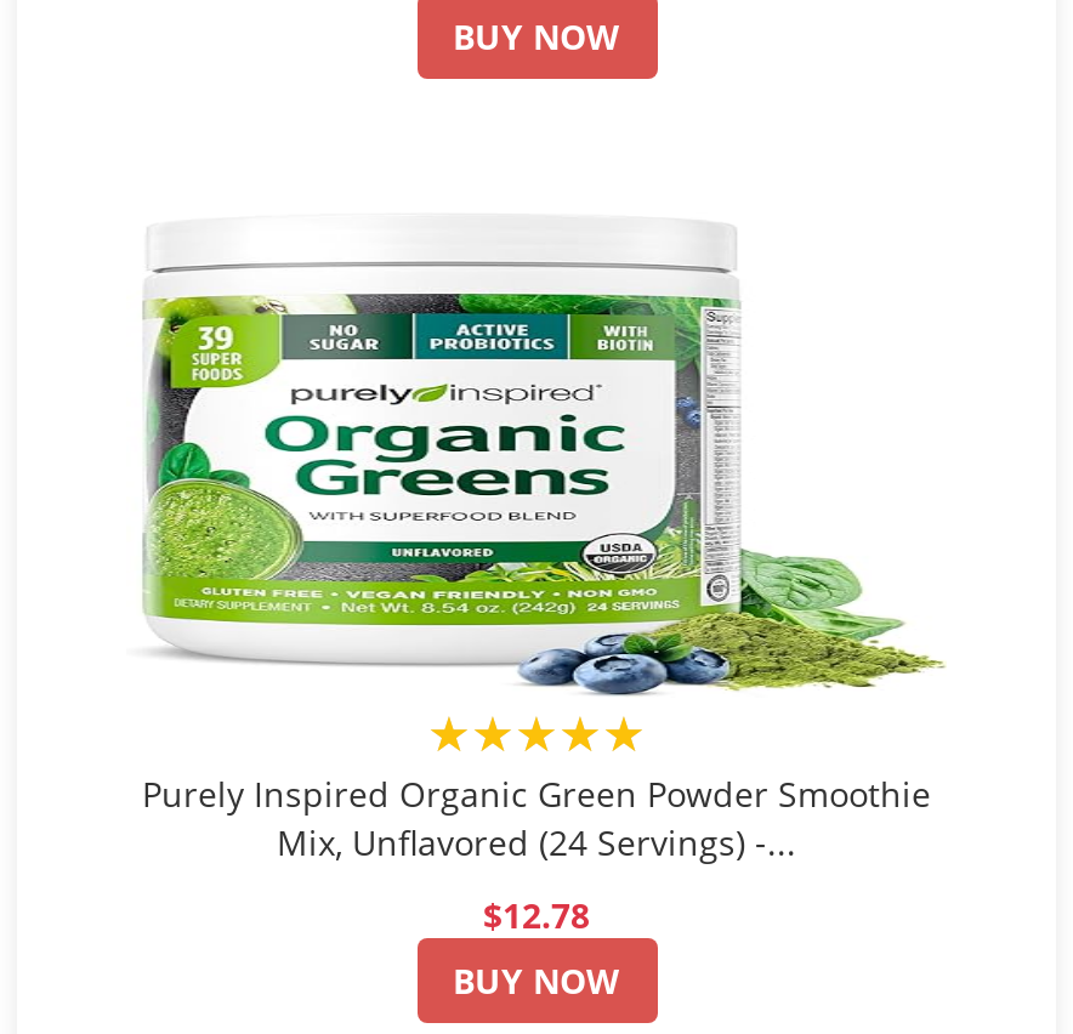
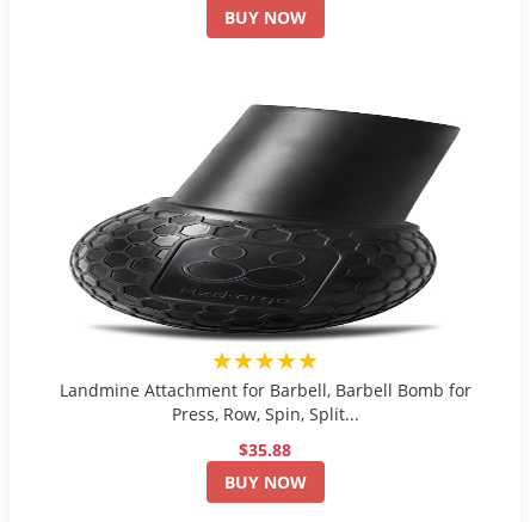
- [image]
- Purely Inspired Organic Green Powder Smoothie
- Mix, Unflavored (24 Servings) -...
+ [image]
+ Landmine Attachment for Barbell, Barbell Bomb for
+ Press, Row, Spin, Split...

- $12.78
+ $35.88
